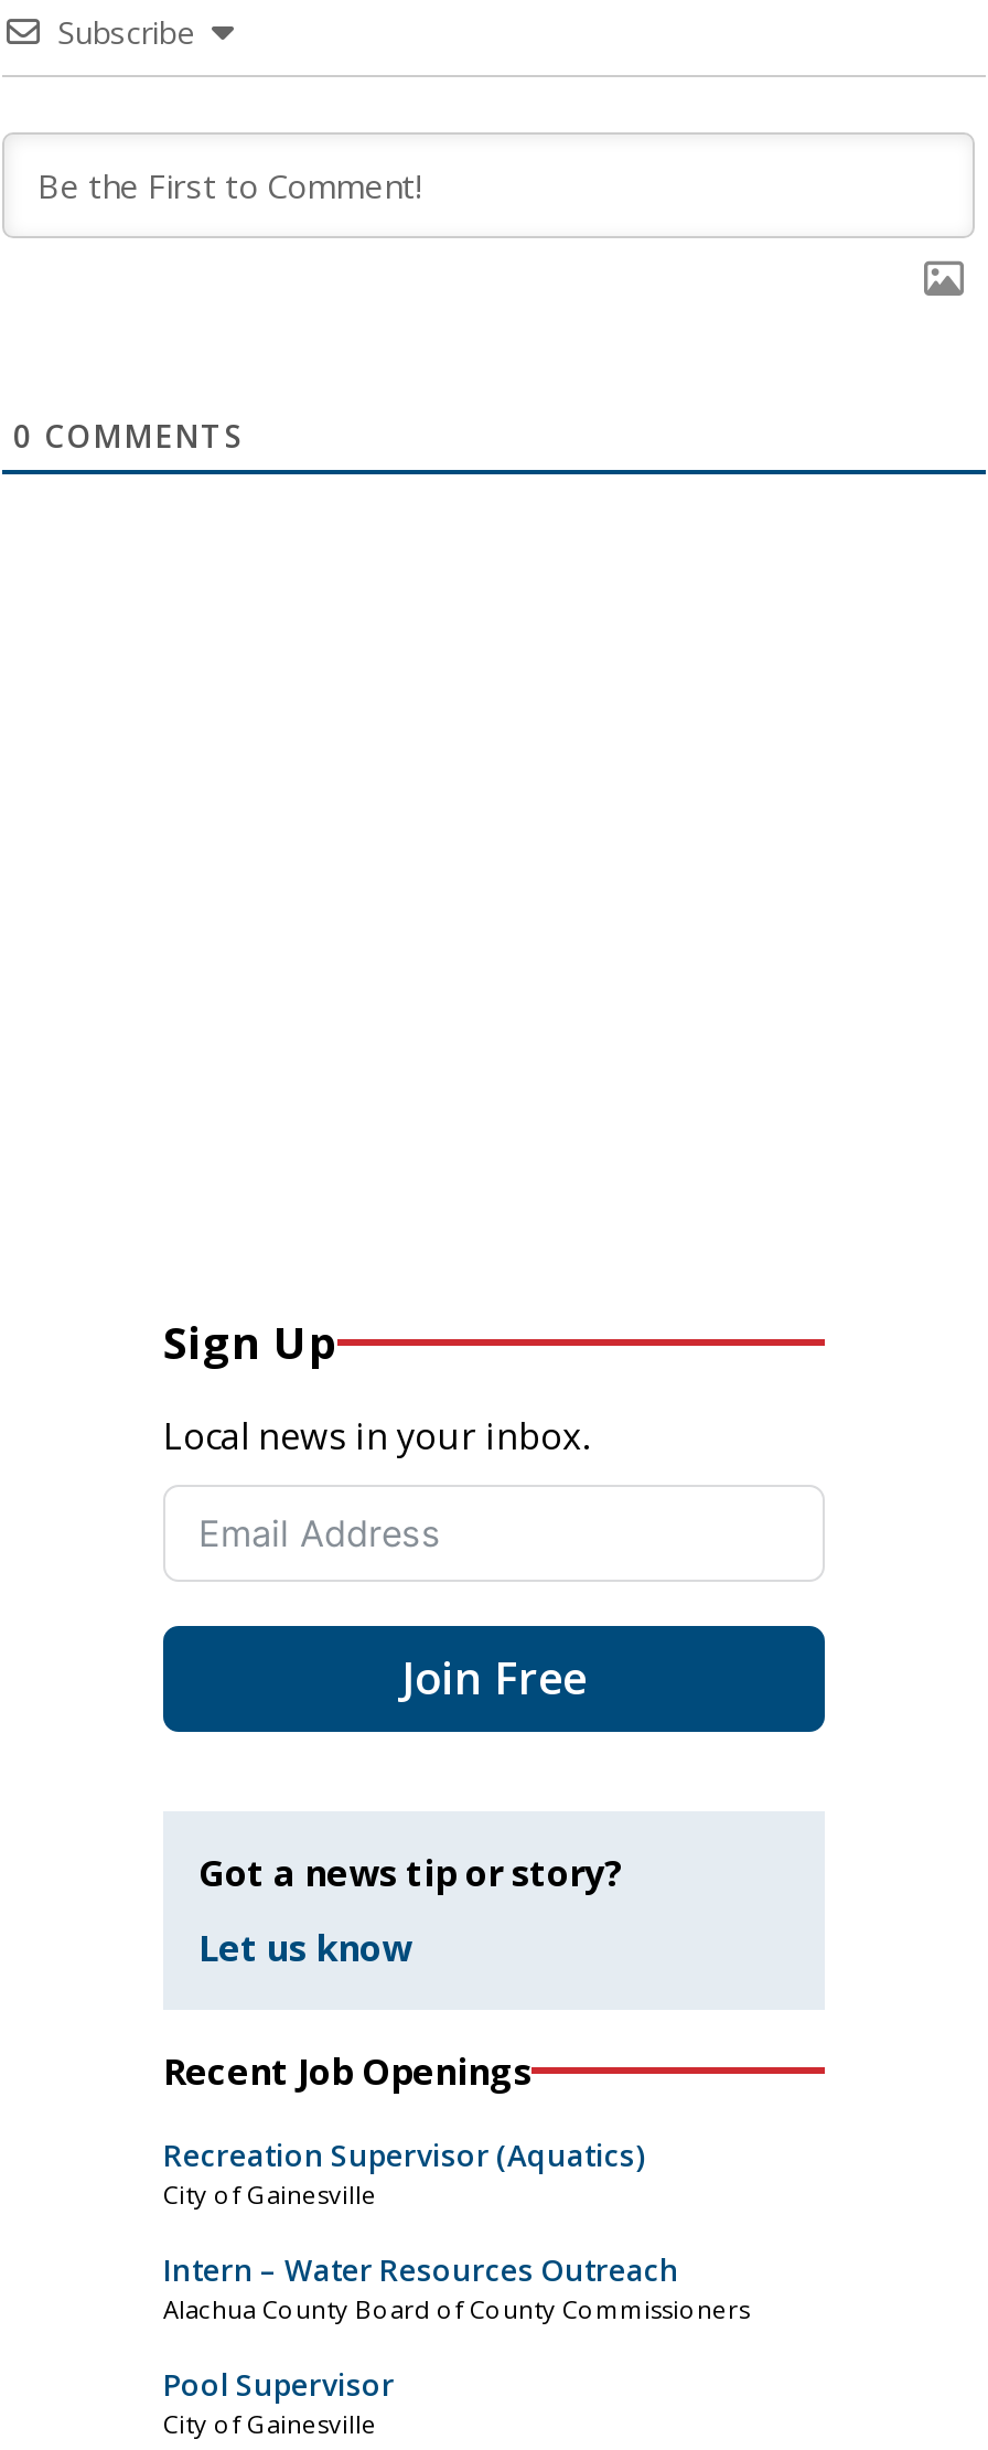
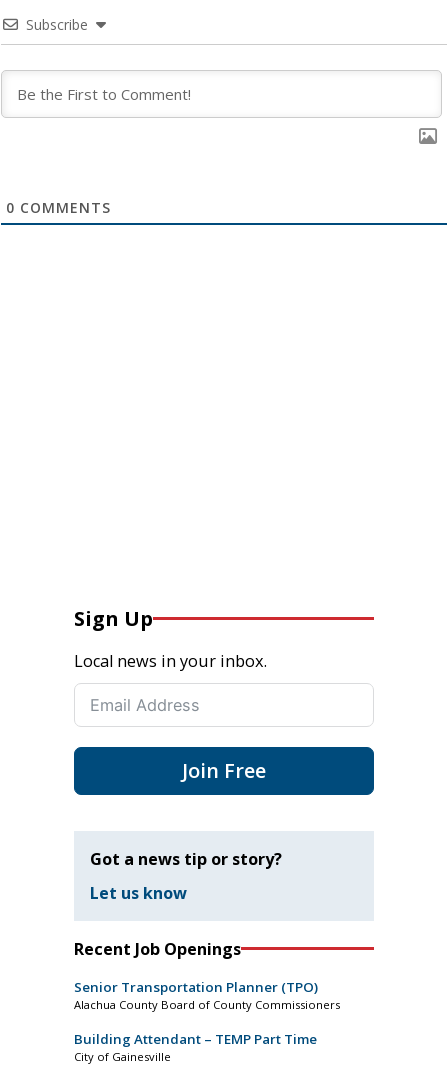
- Recreation Supervisor (Aquatics)
- City of Gainesville
- Intern – Water Resources Outreach
+ Senior Transportation Planner (TPO)

- Pool Supervisor
+ Building Attendant – TEMP Part Time
